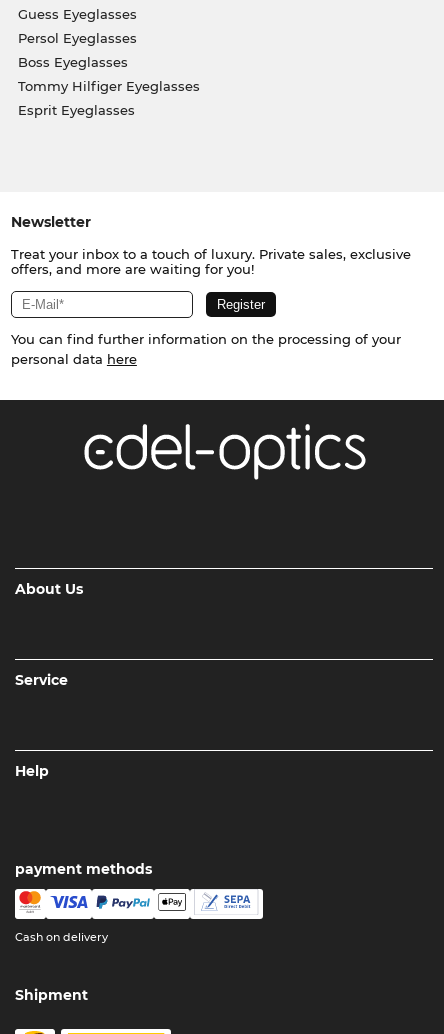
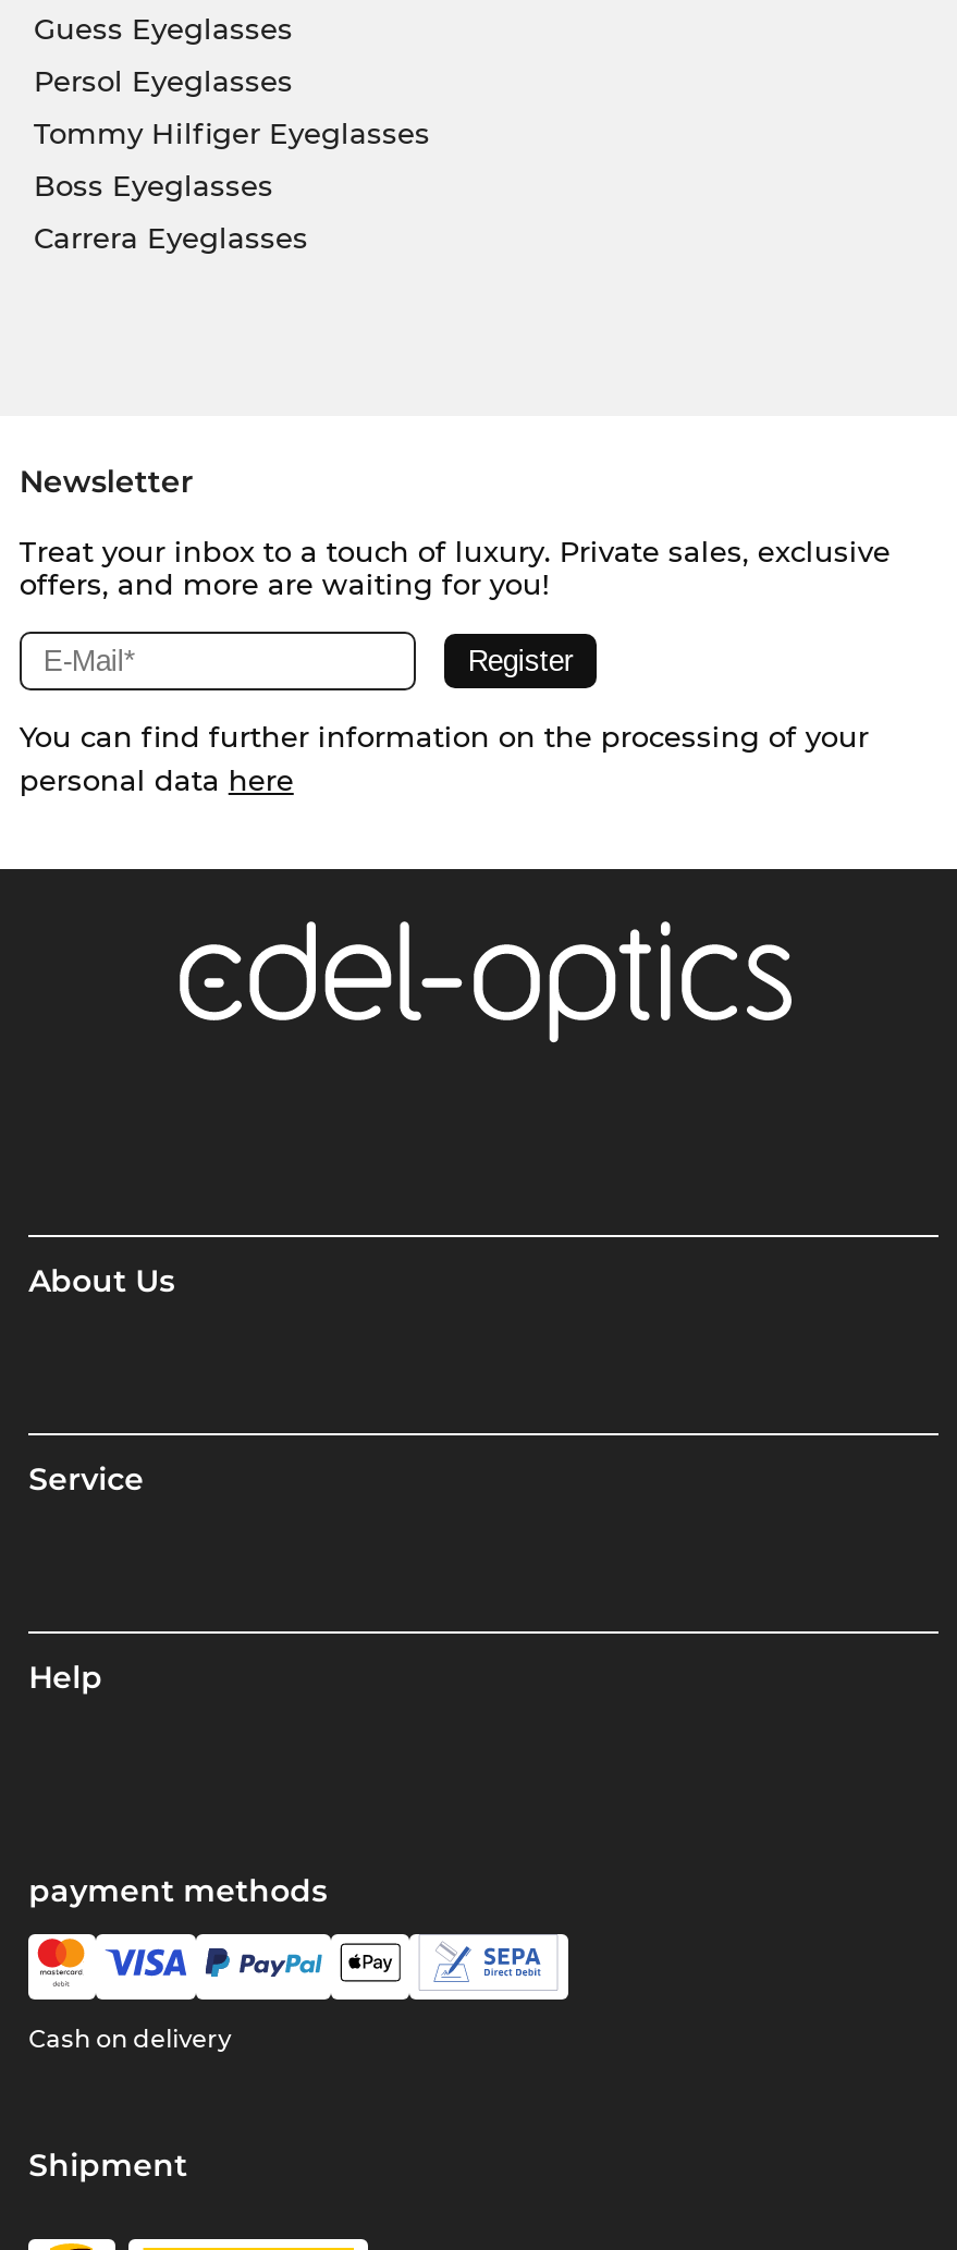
moved down: Boss Eyeglasses

moved up: Tommy Hilfiger Eyeglasses

- Esprit Eyeglasses
+ Carrera Eyeglasses
